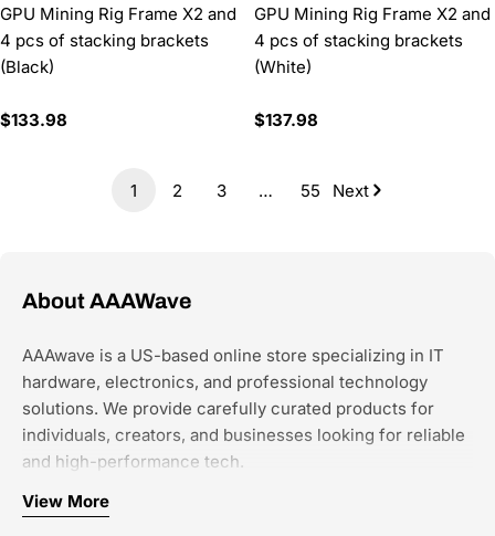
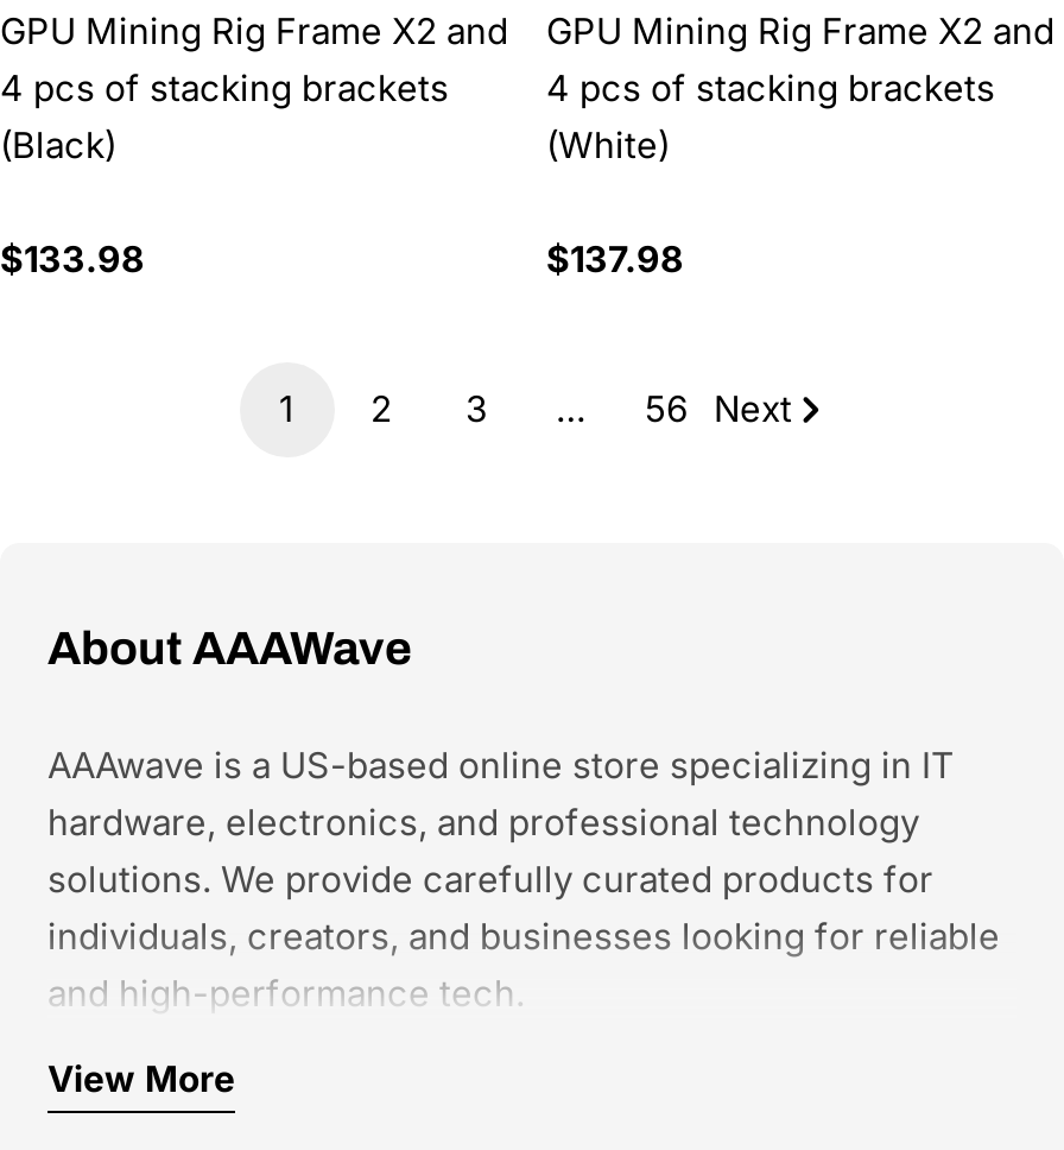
- 55 Next
+ 56 Next
